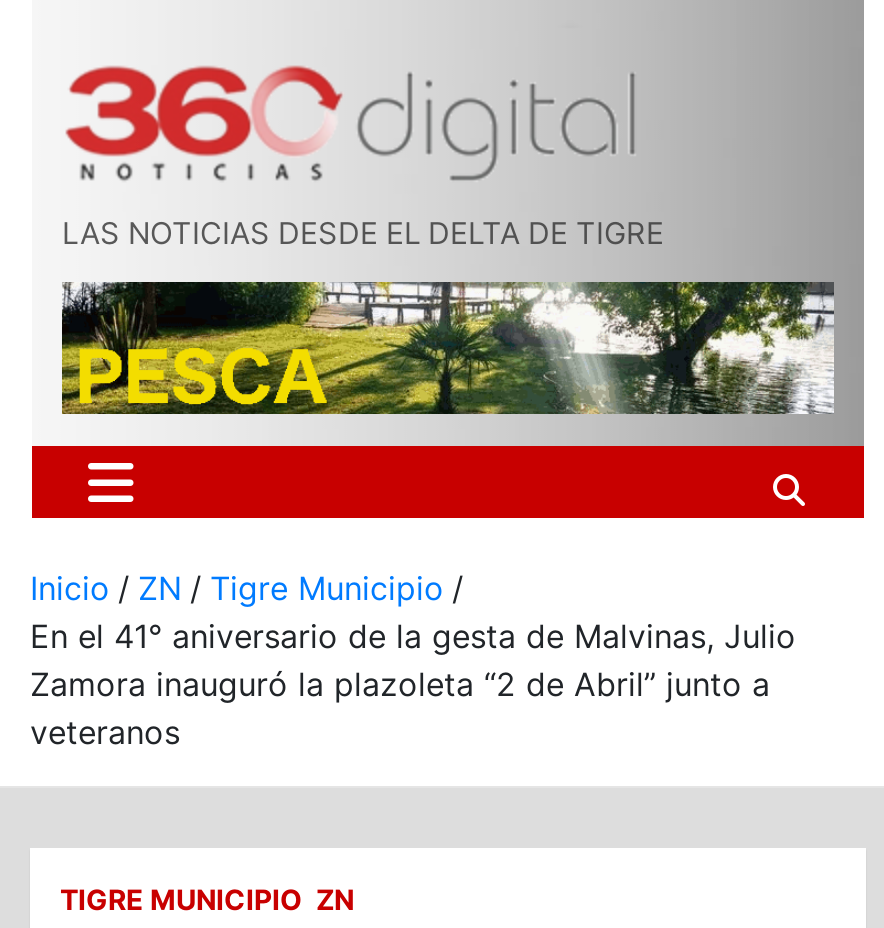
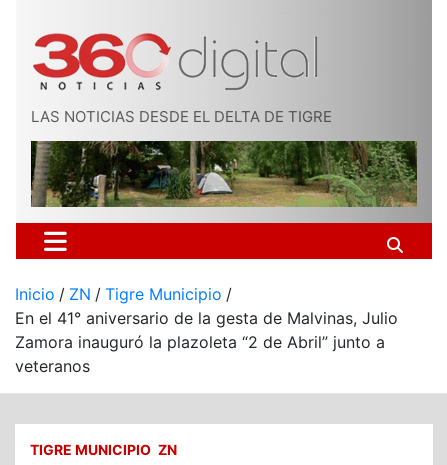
- [image]
+ [image]
